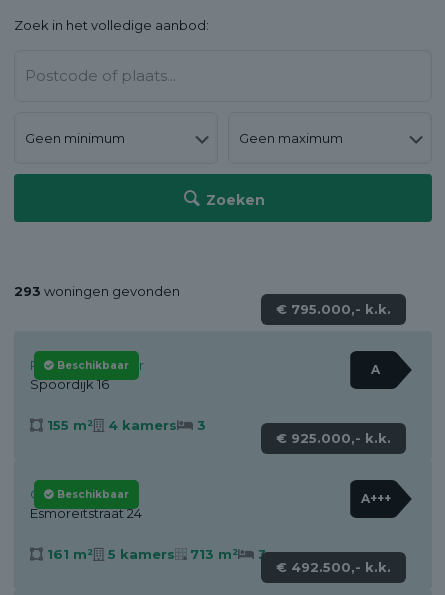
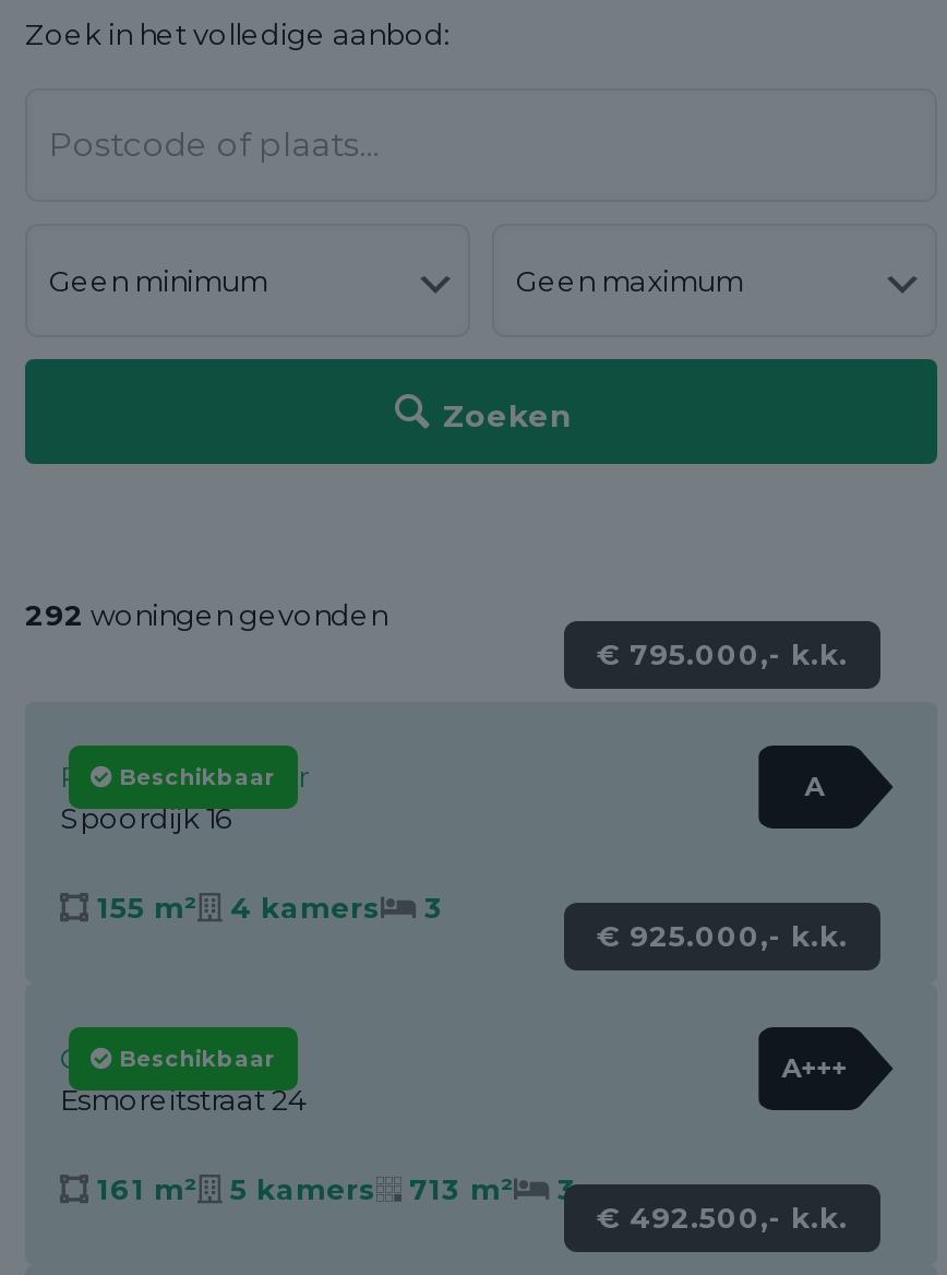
- 293 woningen gevonden
+ 292 woningen gevonden
